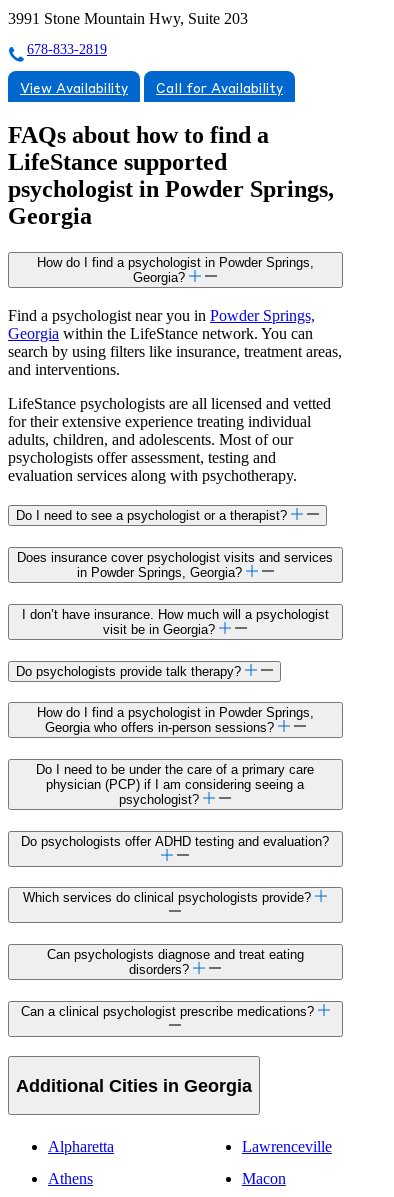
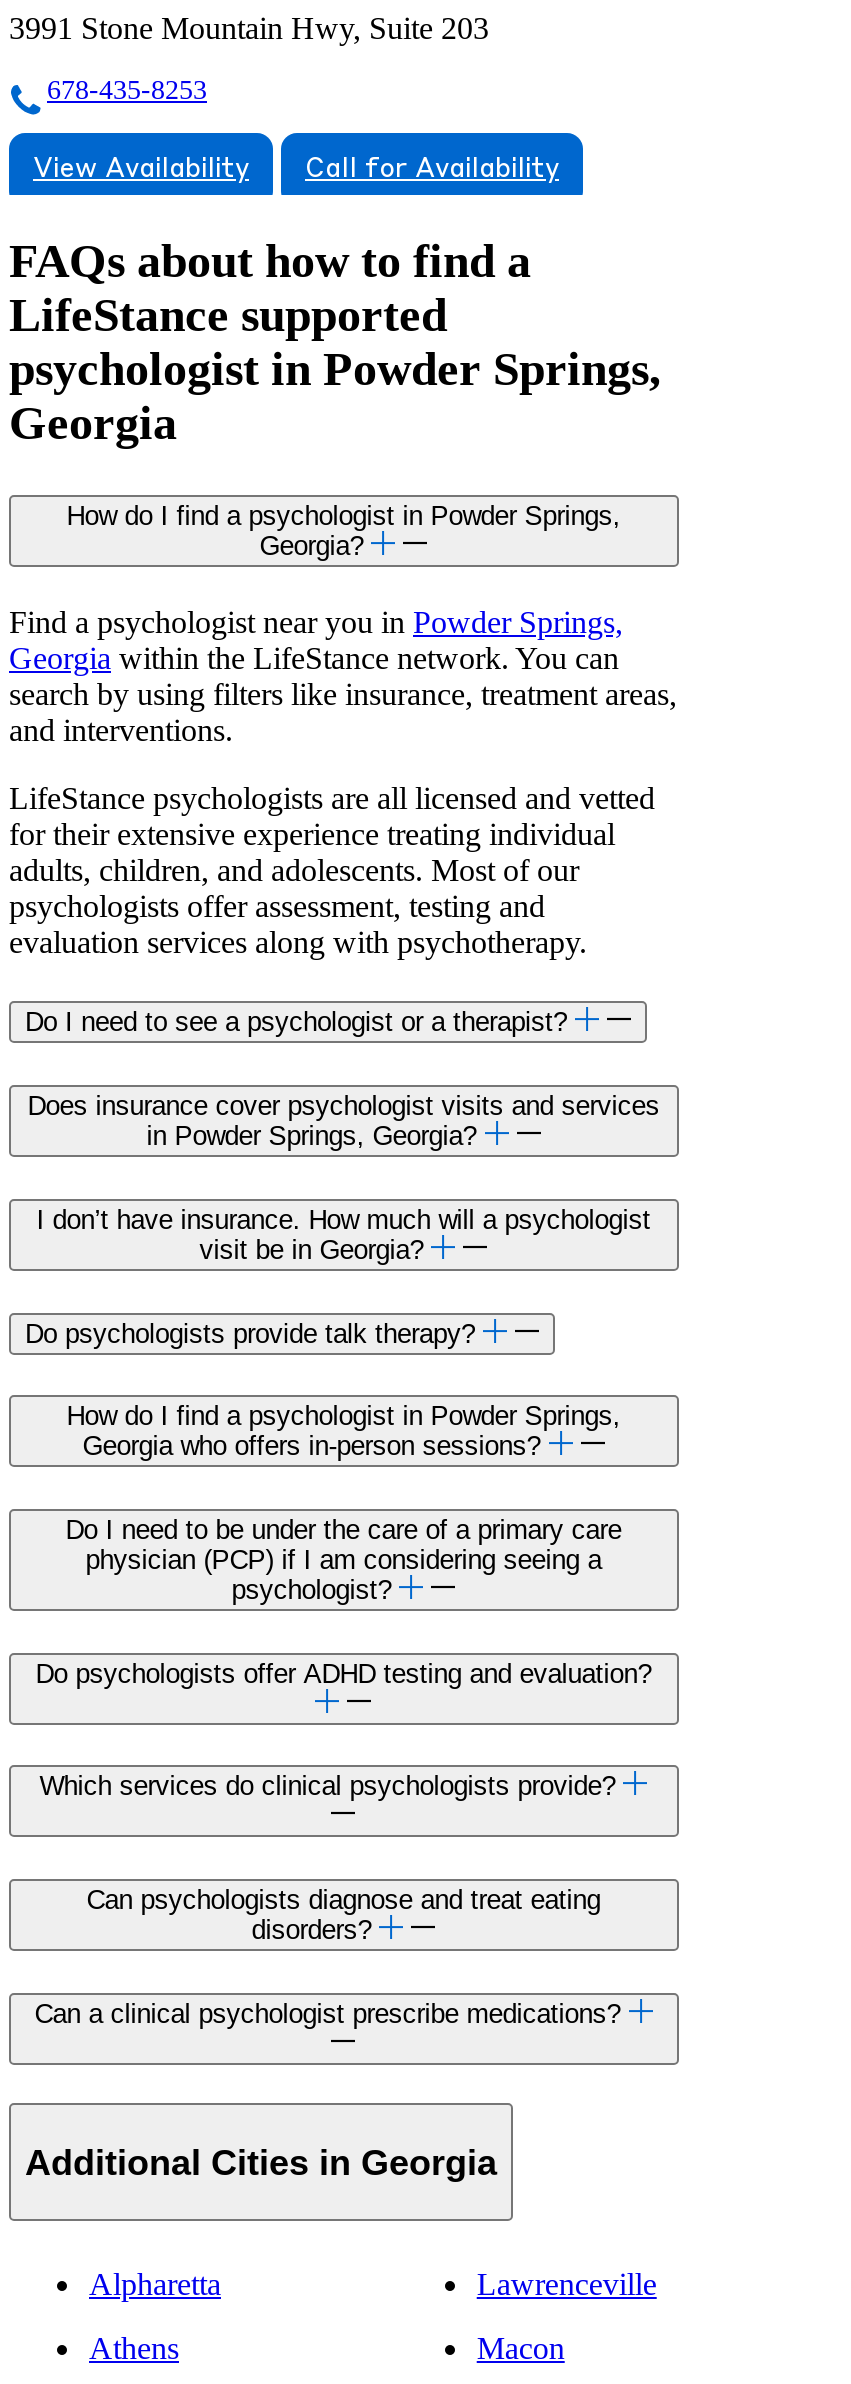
- 678-833-2819
+ 678-435-8253
